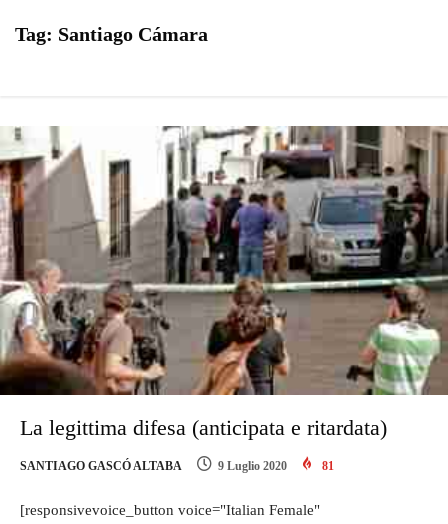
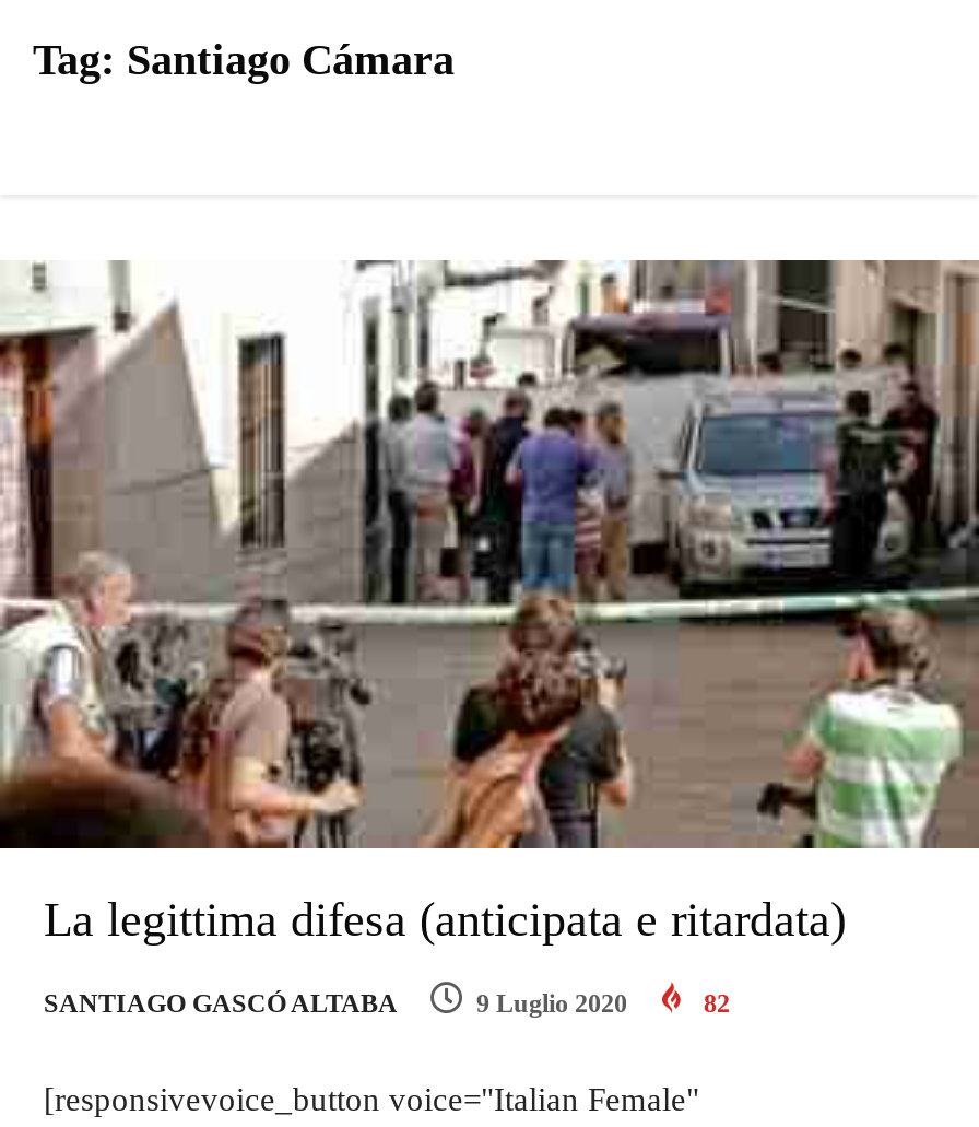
- 81
+ 82
